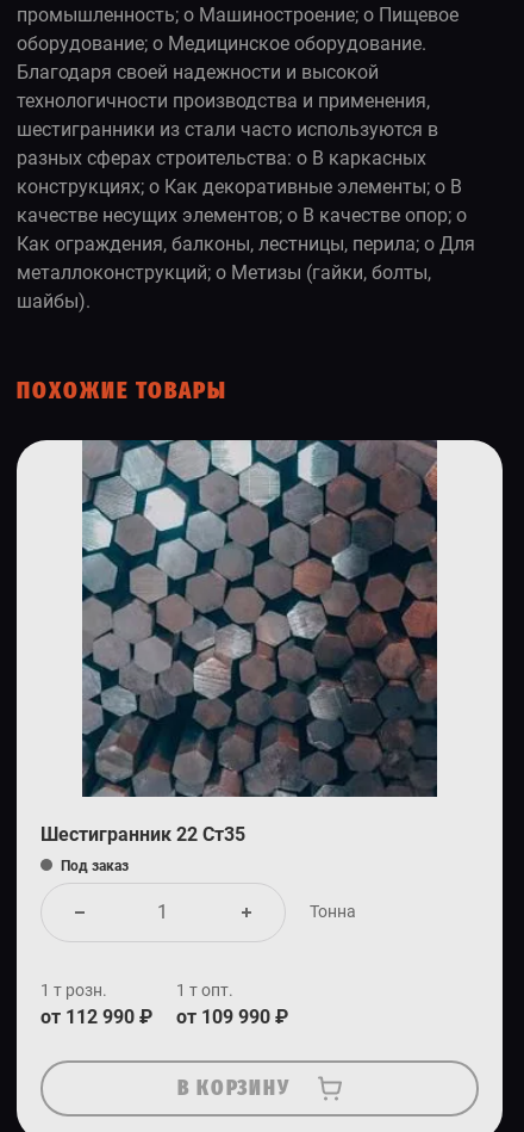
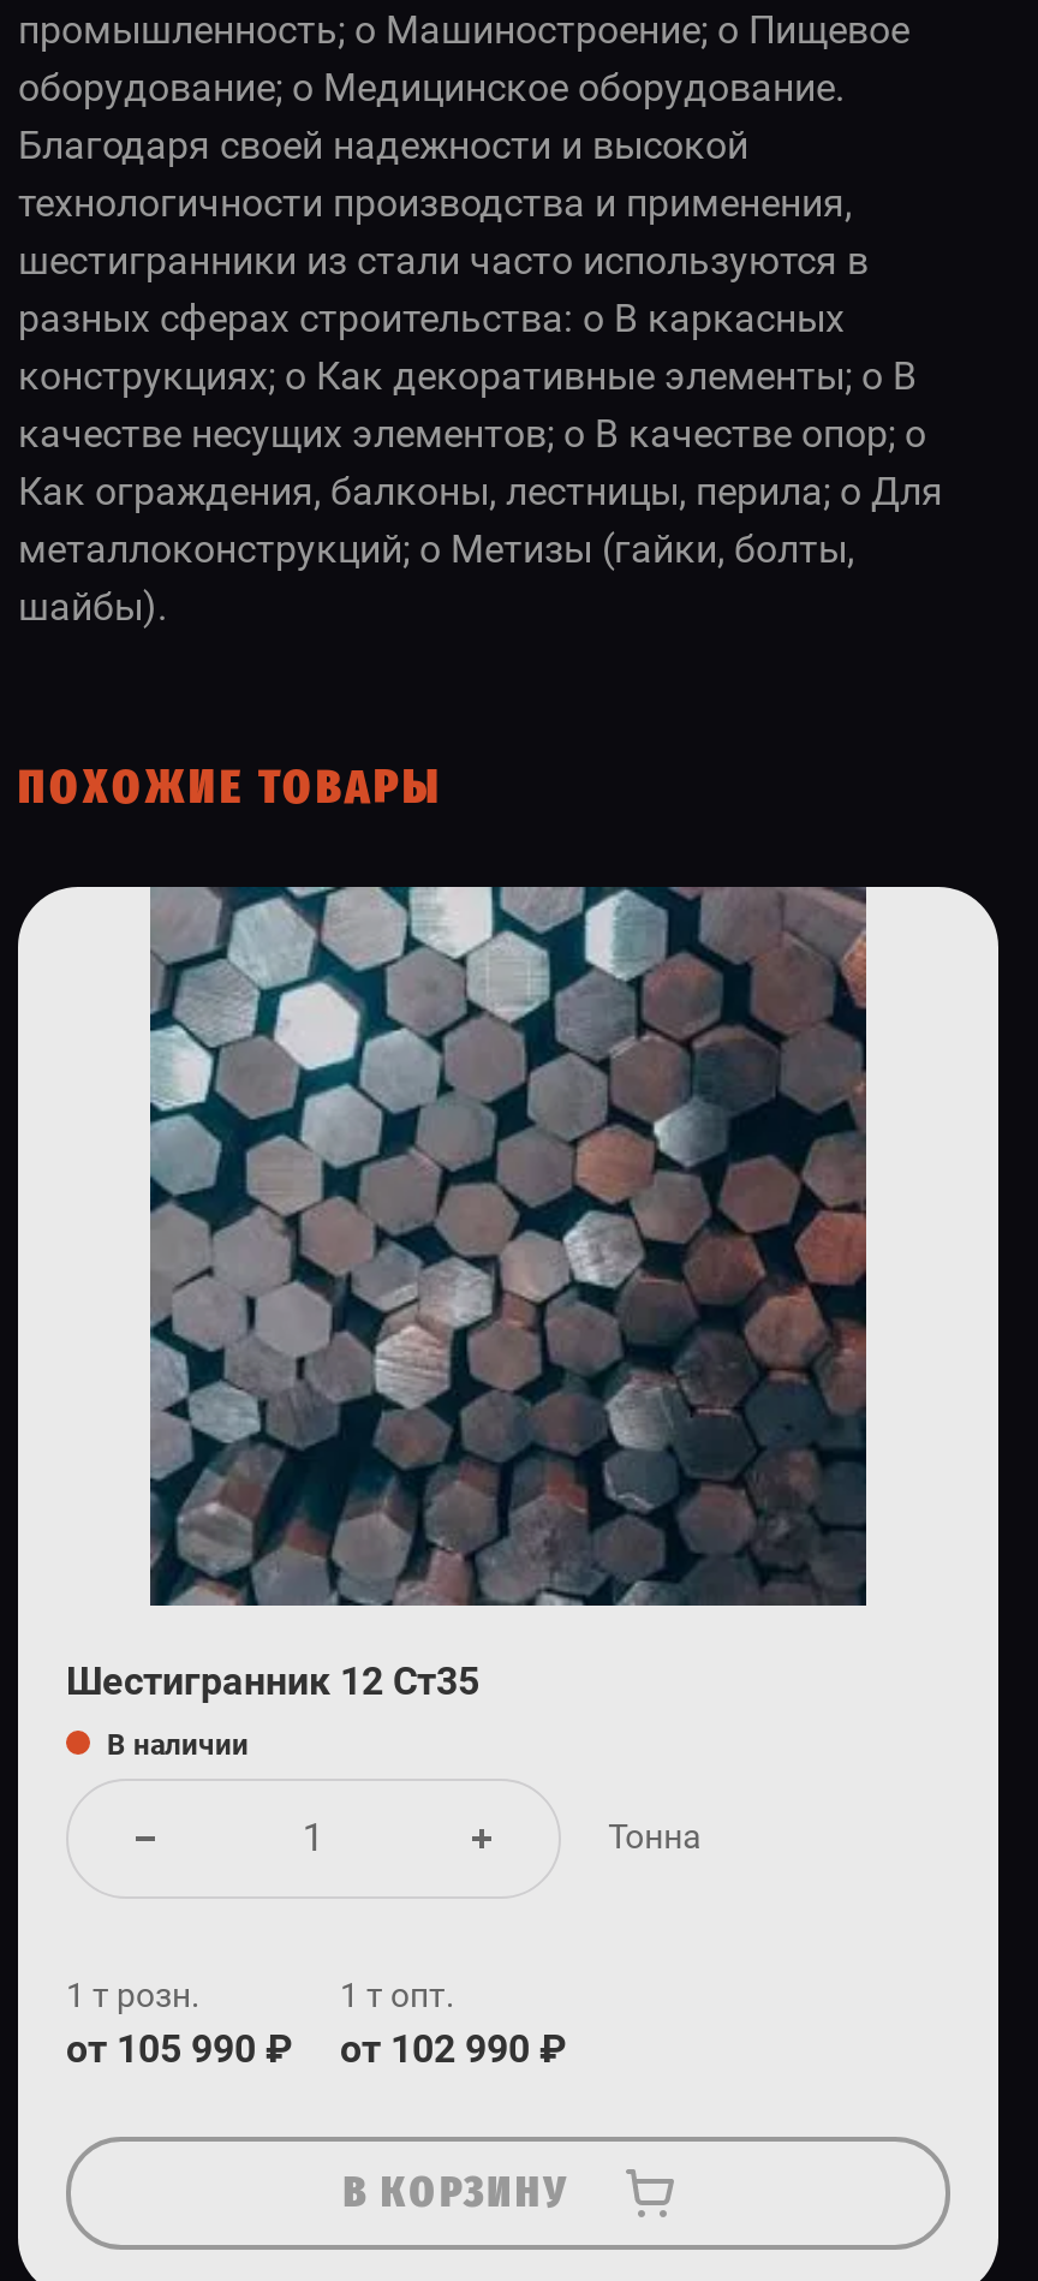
- Шестигранник 22 Ст35
+ Шестигранник 12 Ст35

- Под заказ
+ В наличии

- от 112 990 ₽
+ от 105 990 ₽

- от 109 990 ₽
+ от 102 990 ₽
